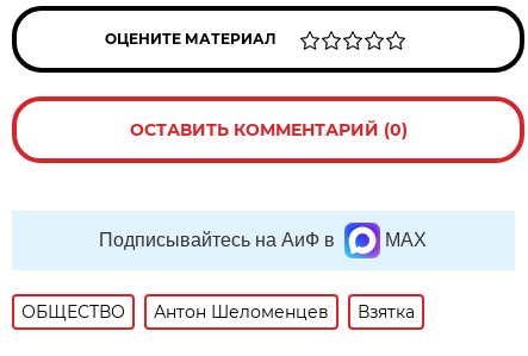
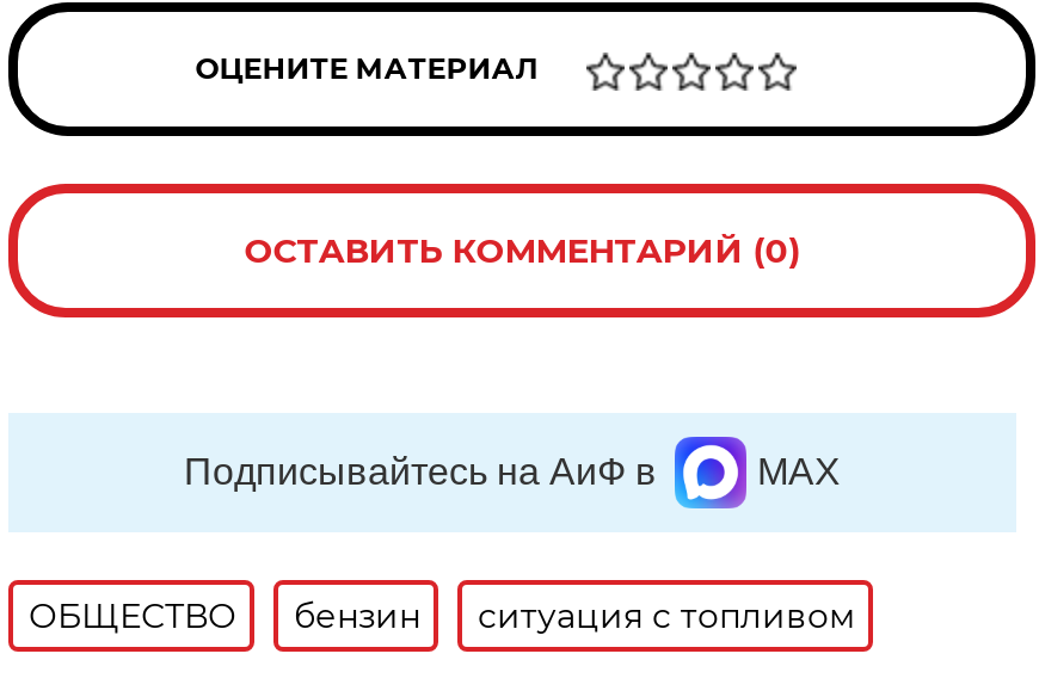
- Антон Шеломенцев
- Взятка
+ бензин
+ ситуация с топливом
